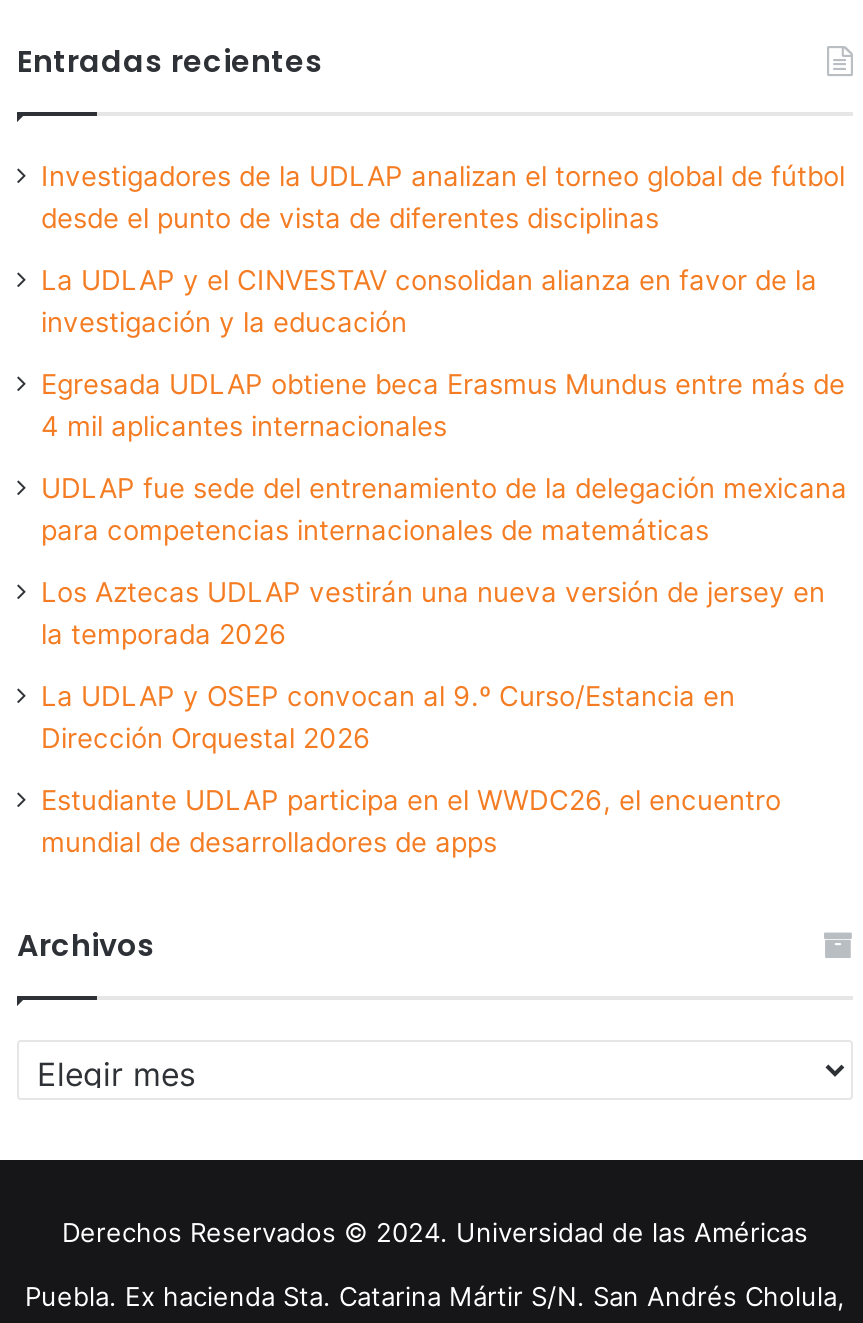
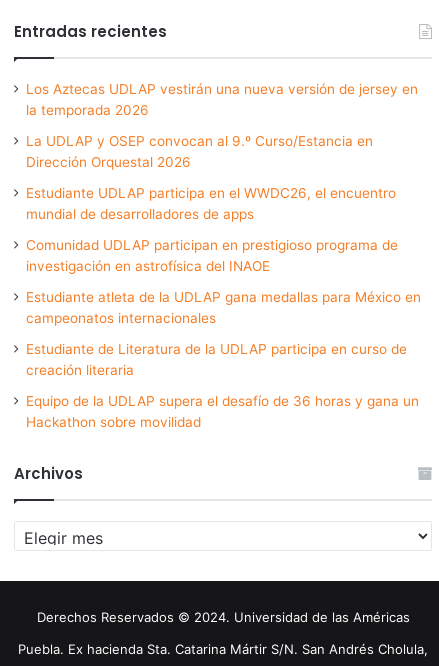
- Investigadores de la UDLAP analizan el torneo global de fútbol
- desde el punto de vista de diferentes disciplinas
- La UDLAP y el CINVESTAV consolidan alianza en favor de la
- investigación y la educación
- Egresada UDLAP obtiene beca Erasmus Mundus entre más de
- 4 mil aplicantes internacionales
- UDLAP fue sede del entrenamiento de la delegación mexicana
- para competencias internacionales de matemáticas

moved up: Los Aztecas UDLAP vestirán una nueva versión de jersey en | la temporada 2026 | La UDLAP y OSEP convocan al 9.º Curso/Estancia en | Dirección Orquestal 2026 | Estudiante UDLAP participa en el WWDC26, el encuentro | mundial de desarrolladores de apps

+ Comunidad UDLAP participan en prestigioso programa de
+ investigación en astrofísica del INAOE
+ Estudiante atleta de la UDLAP gana medallas para México en
+ campeonatos internacionales
+ Estudiante de Literatura de la UDLAP participa en curso de
+ creación literaria
+ Equipo de la UDLAP supera el desafío de 36 horas y gana un
+ Hackathon sobre movilidad
